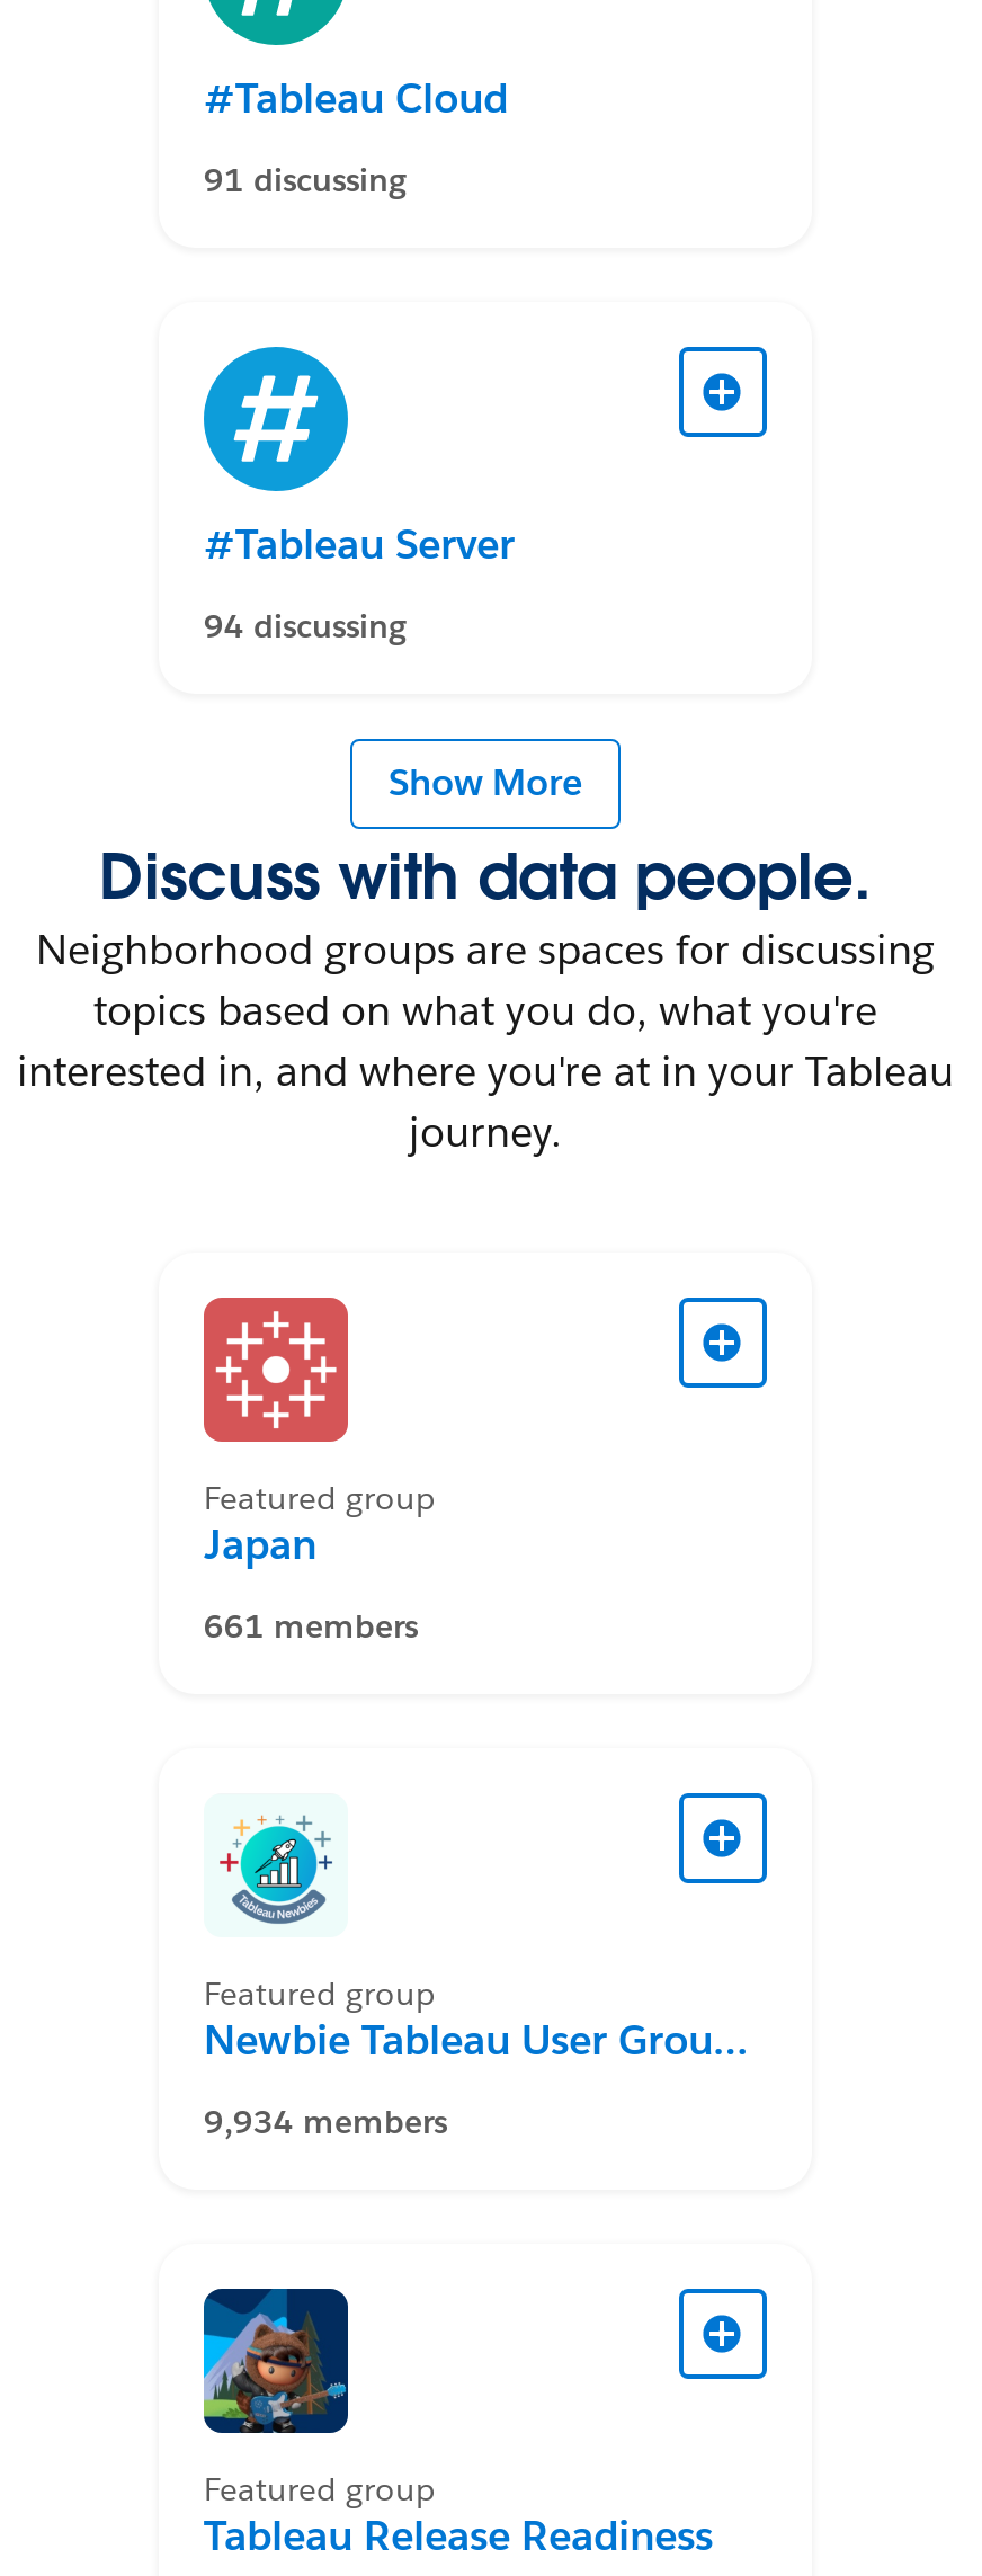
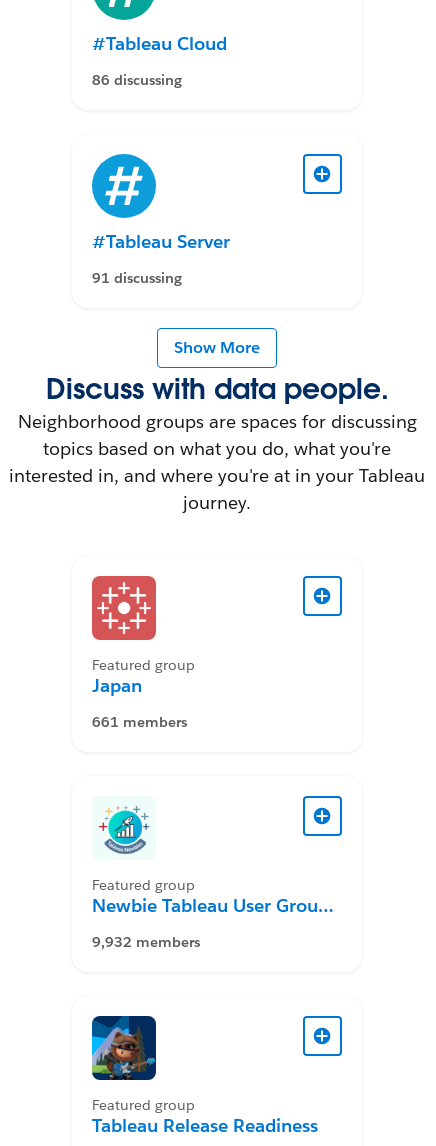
- 91 discussing
+ 86 discussing

- 94 discussing
+ 91 discussing

- 9,934 members
+ 9,932 members
